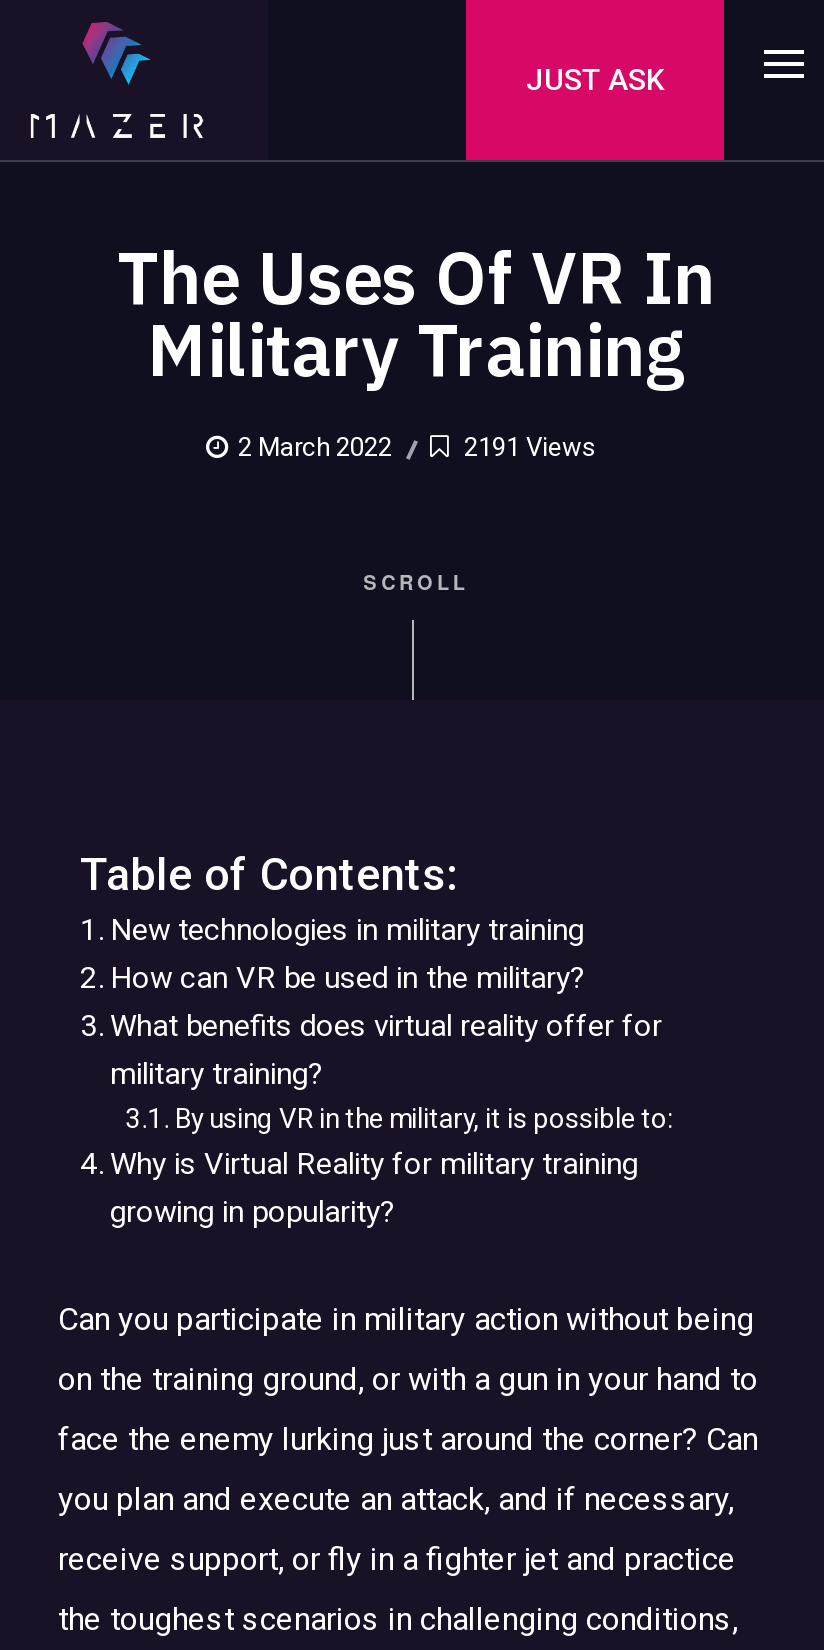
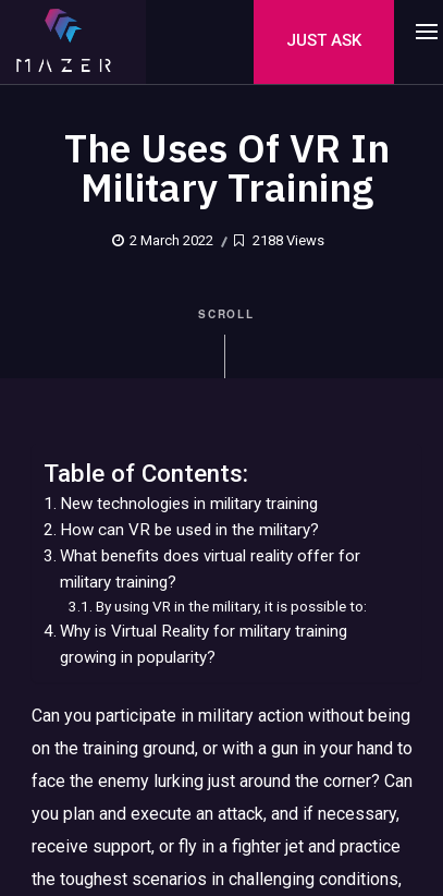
- 2191 Views
+ 2188 Views
